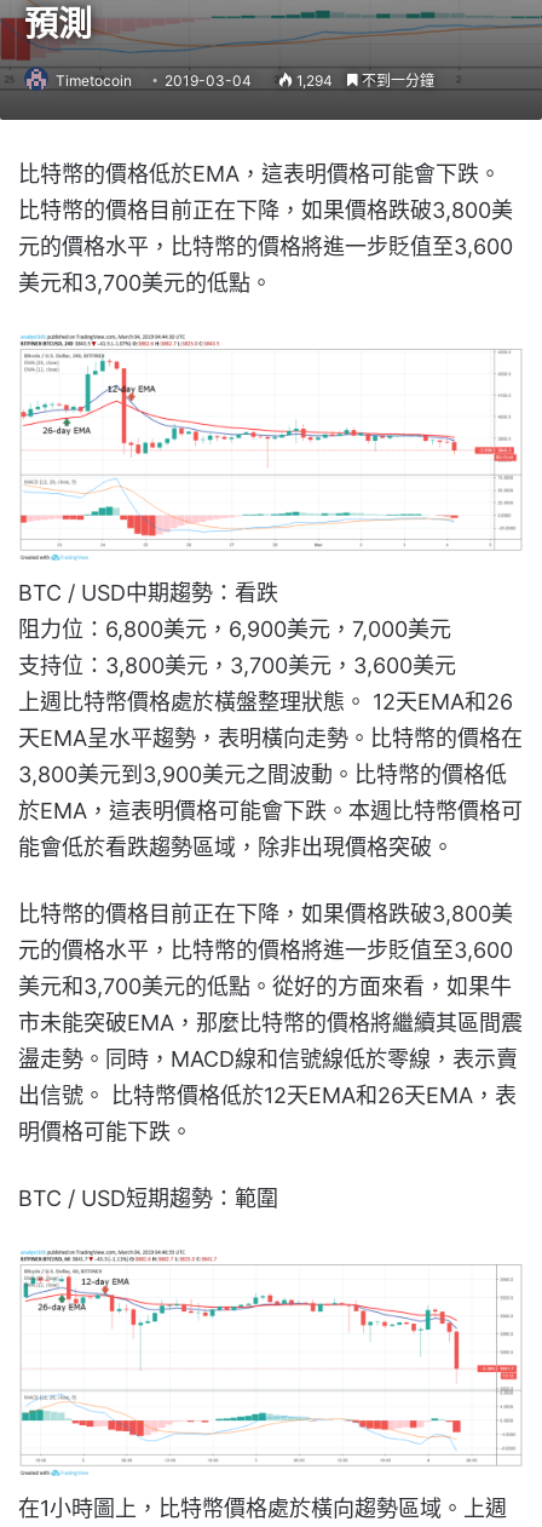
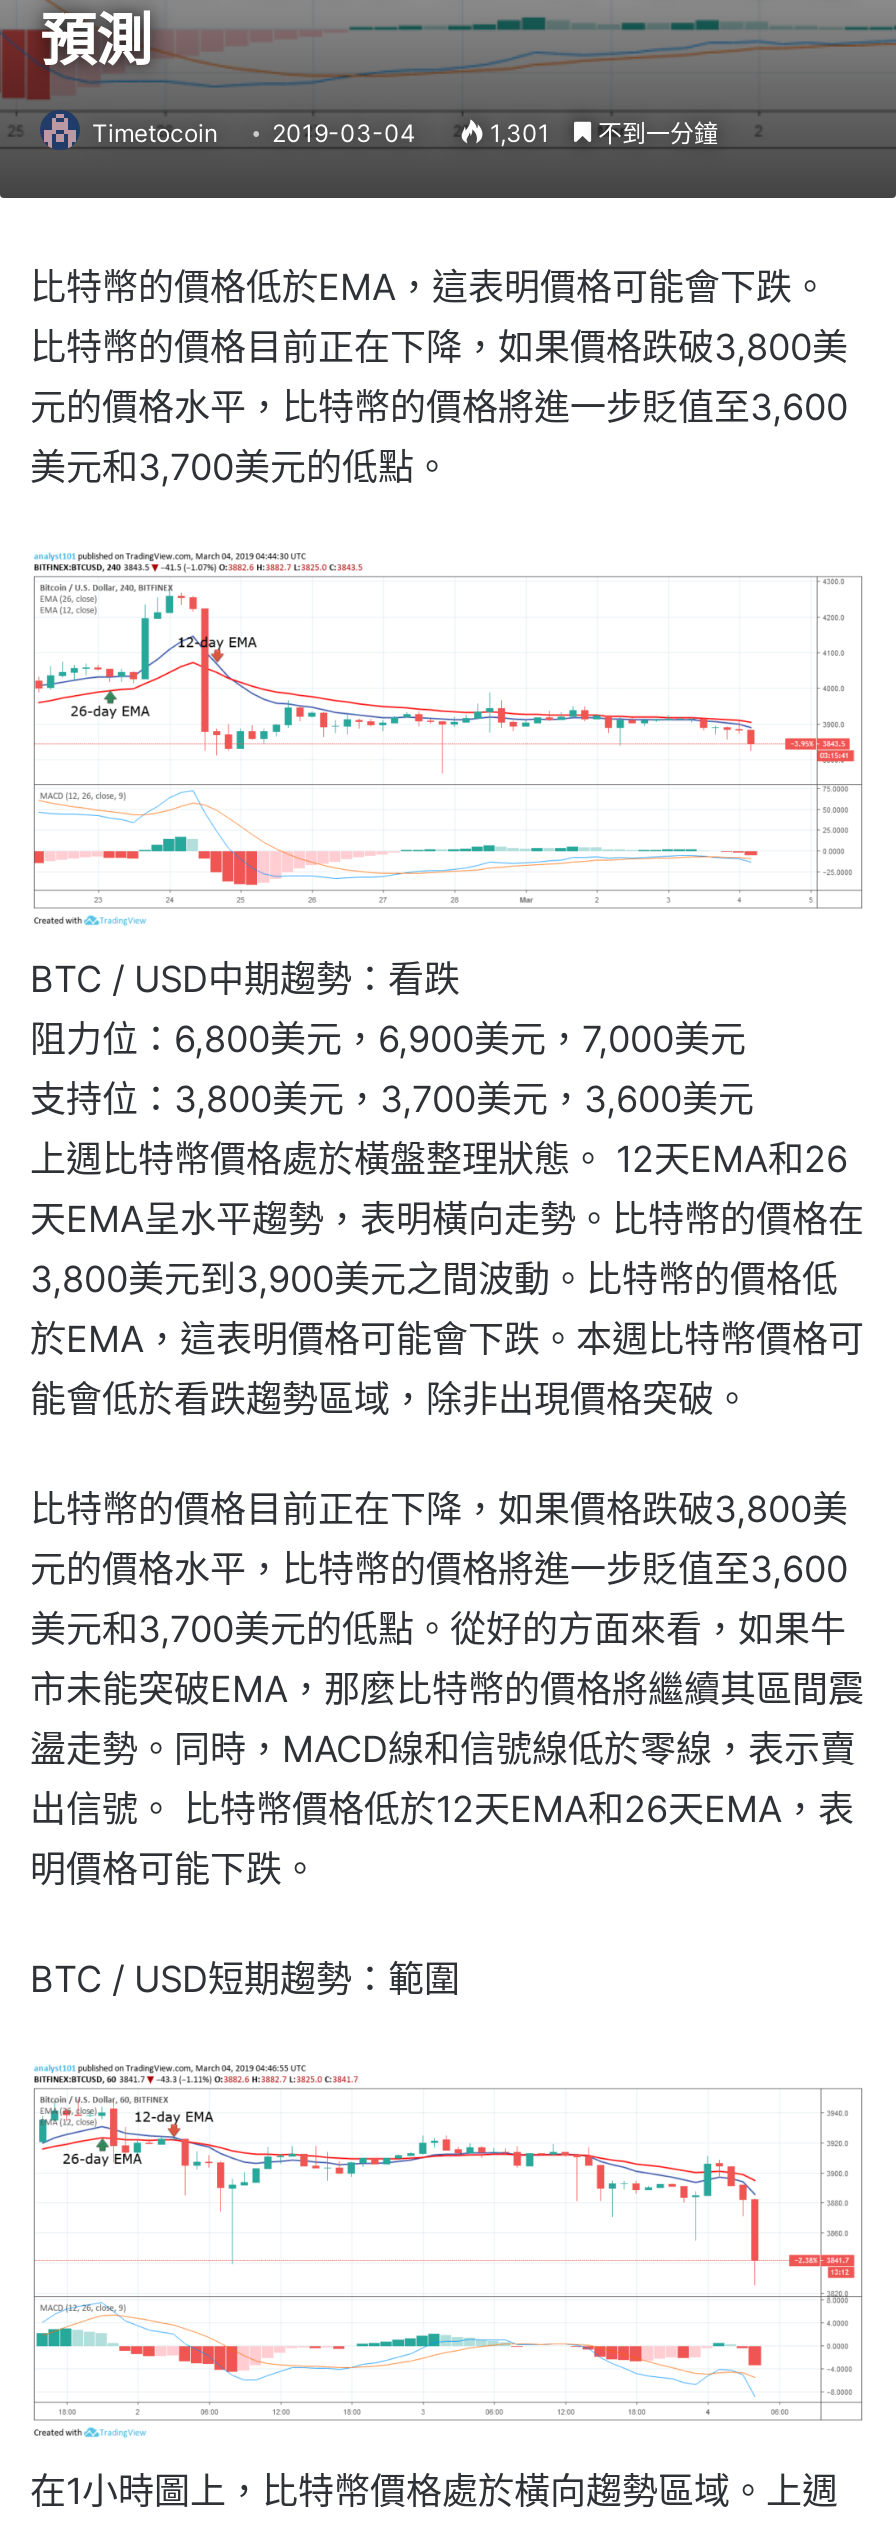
- 1,294 不到一分鐘
+ 1,301 不到一分鐘
